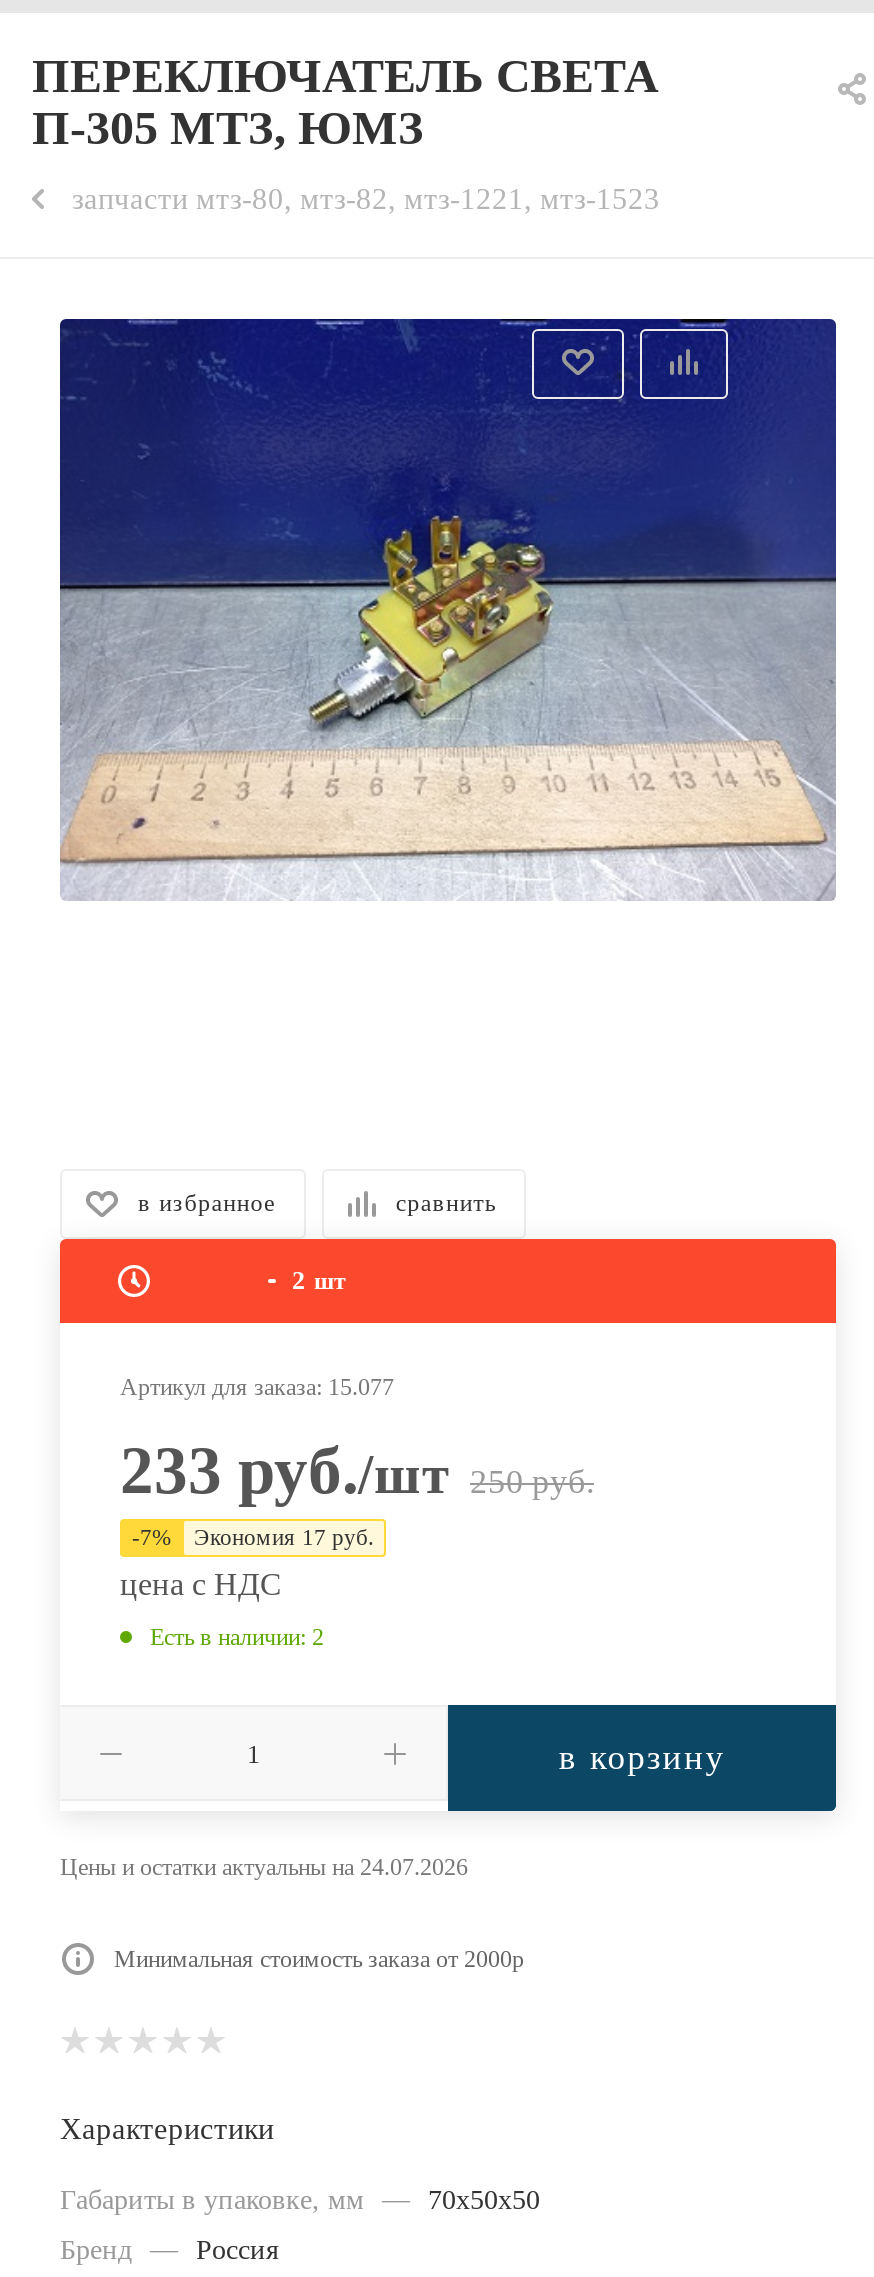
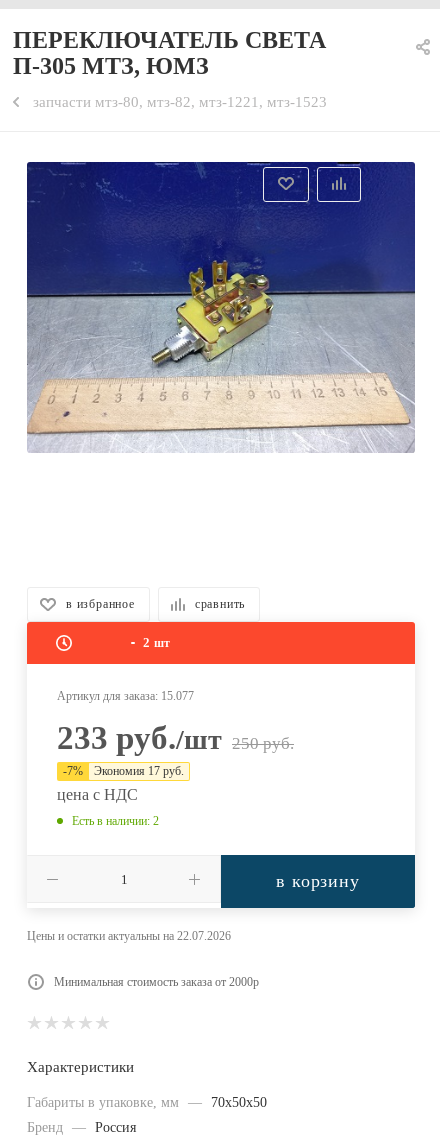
- Цены и остатки актуальны на 24.07.2026
+ Цены и остатки актуальны на 22.07.2026
